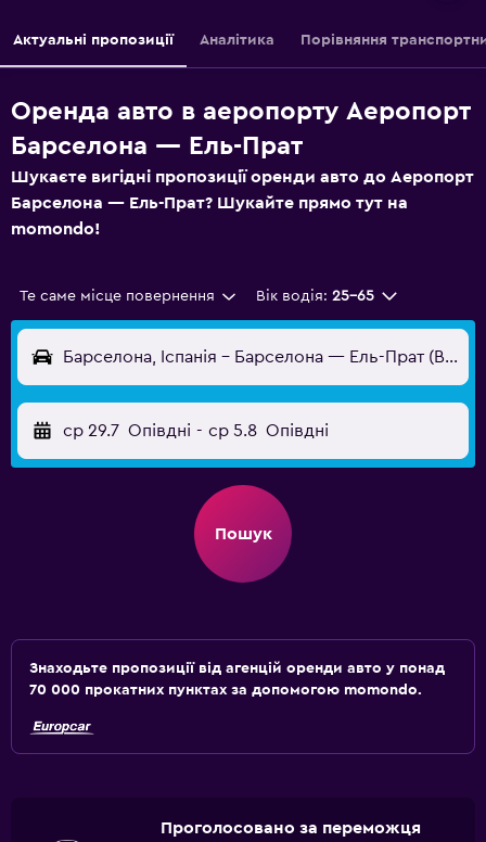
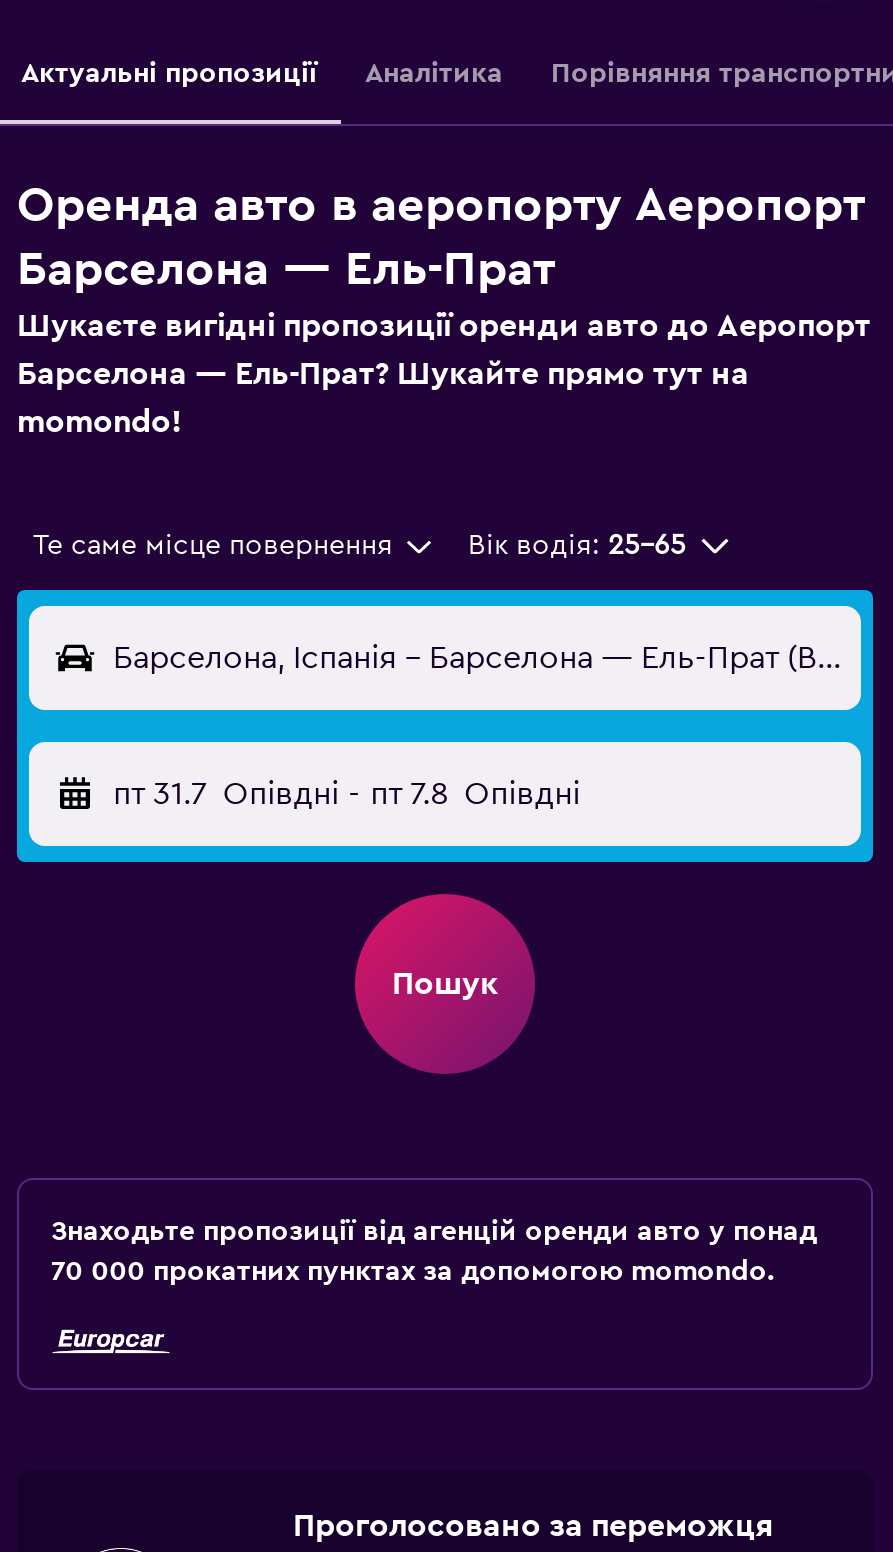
- ср 29.7 Опівдні - ср 5.8 Опівдні
+ пт 31.7 Опівдні - пт 7.8 Опівдні
